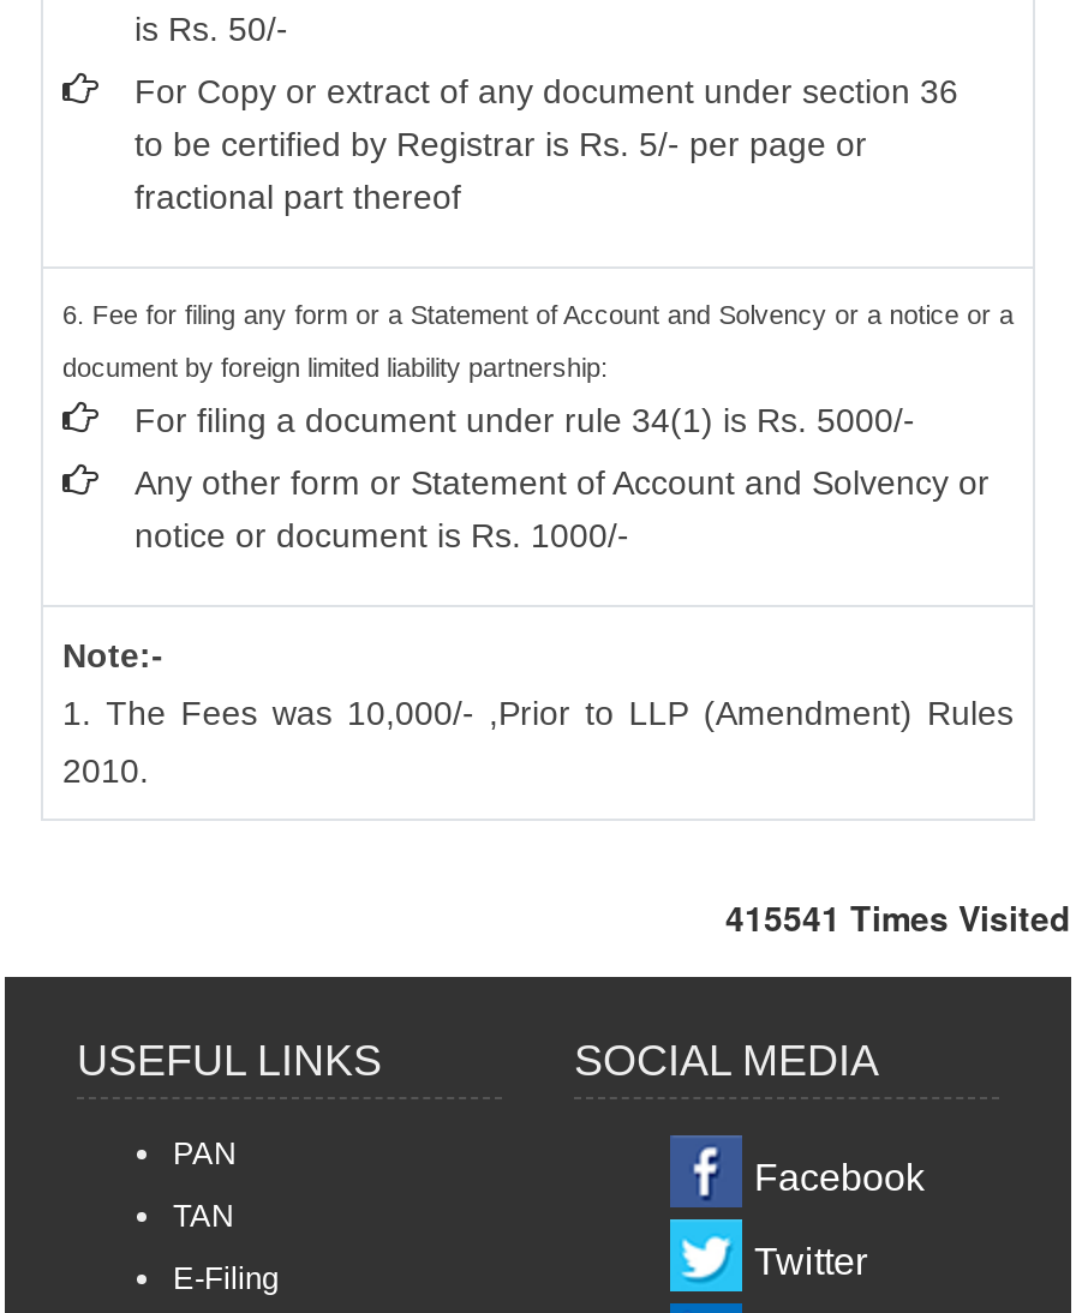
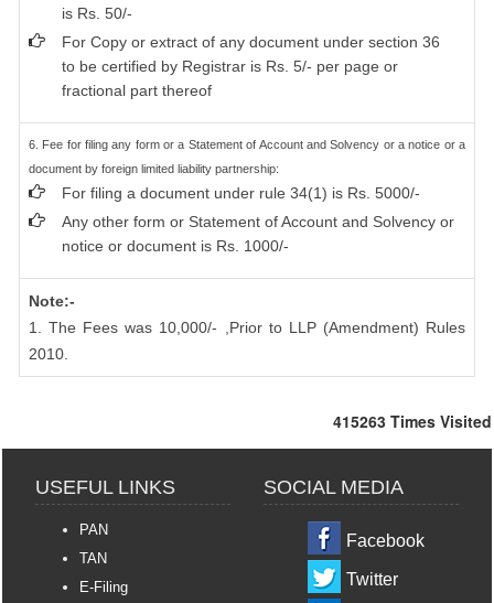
- 415541 Times Visited
+ 415263 Times Visited
